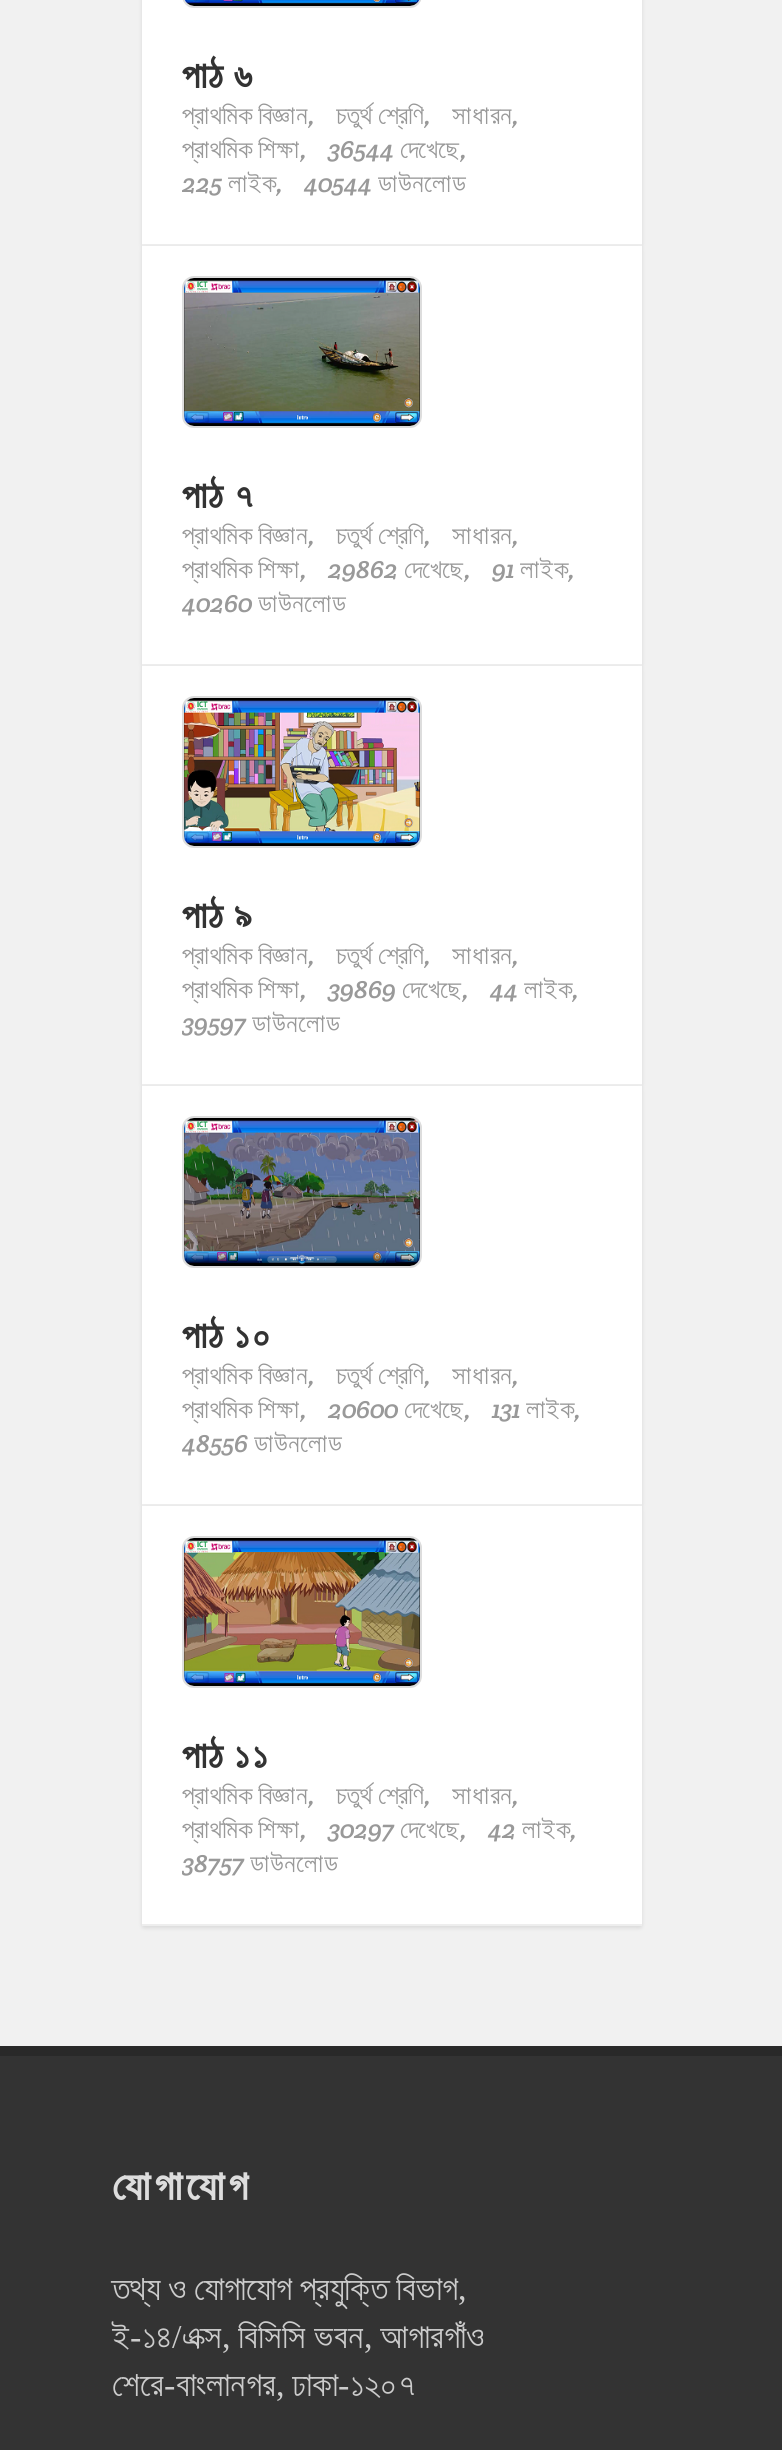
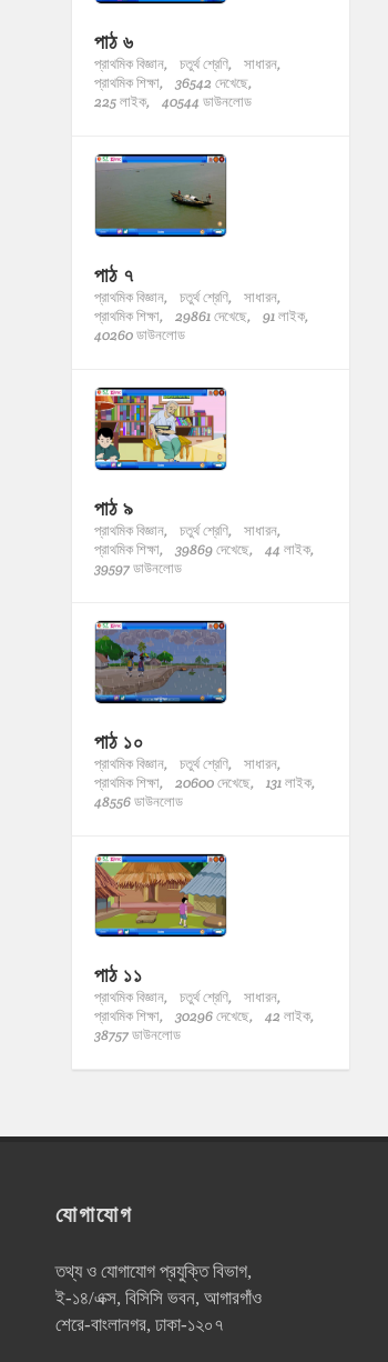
- প্রাথমিক শিক্ষা, 36544 দেখেছে,
+ প্রাথমিক শিক্ষা, 36542 দেখেছে,

- প্রাথমিক শিক্ষা, 29862 দেখেছে, 91 লাইক,
+ প্রাথমিক শিক্ষা, 29861 দেখেছে, 91 লাইক,

- প্রাথমিক শিক্ষা, 30297 দেখেছে, 42 লাইক,
+ প্রাথমিক শিক্ষা, 30296 দেখেছে, 42 লাইক,
